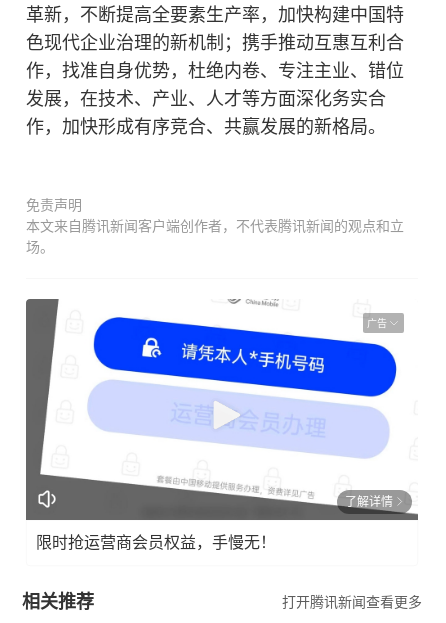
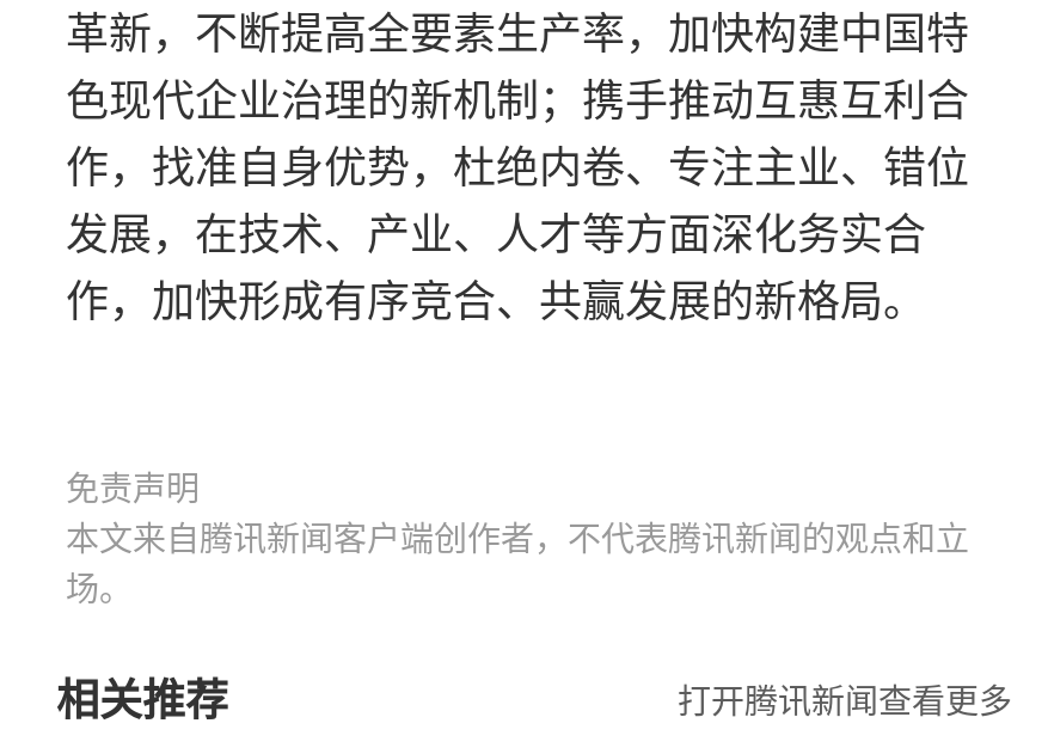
- [image]
- 广告

- 了解详情
- 限时抢运营商会员权益，手慢无！
